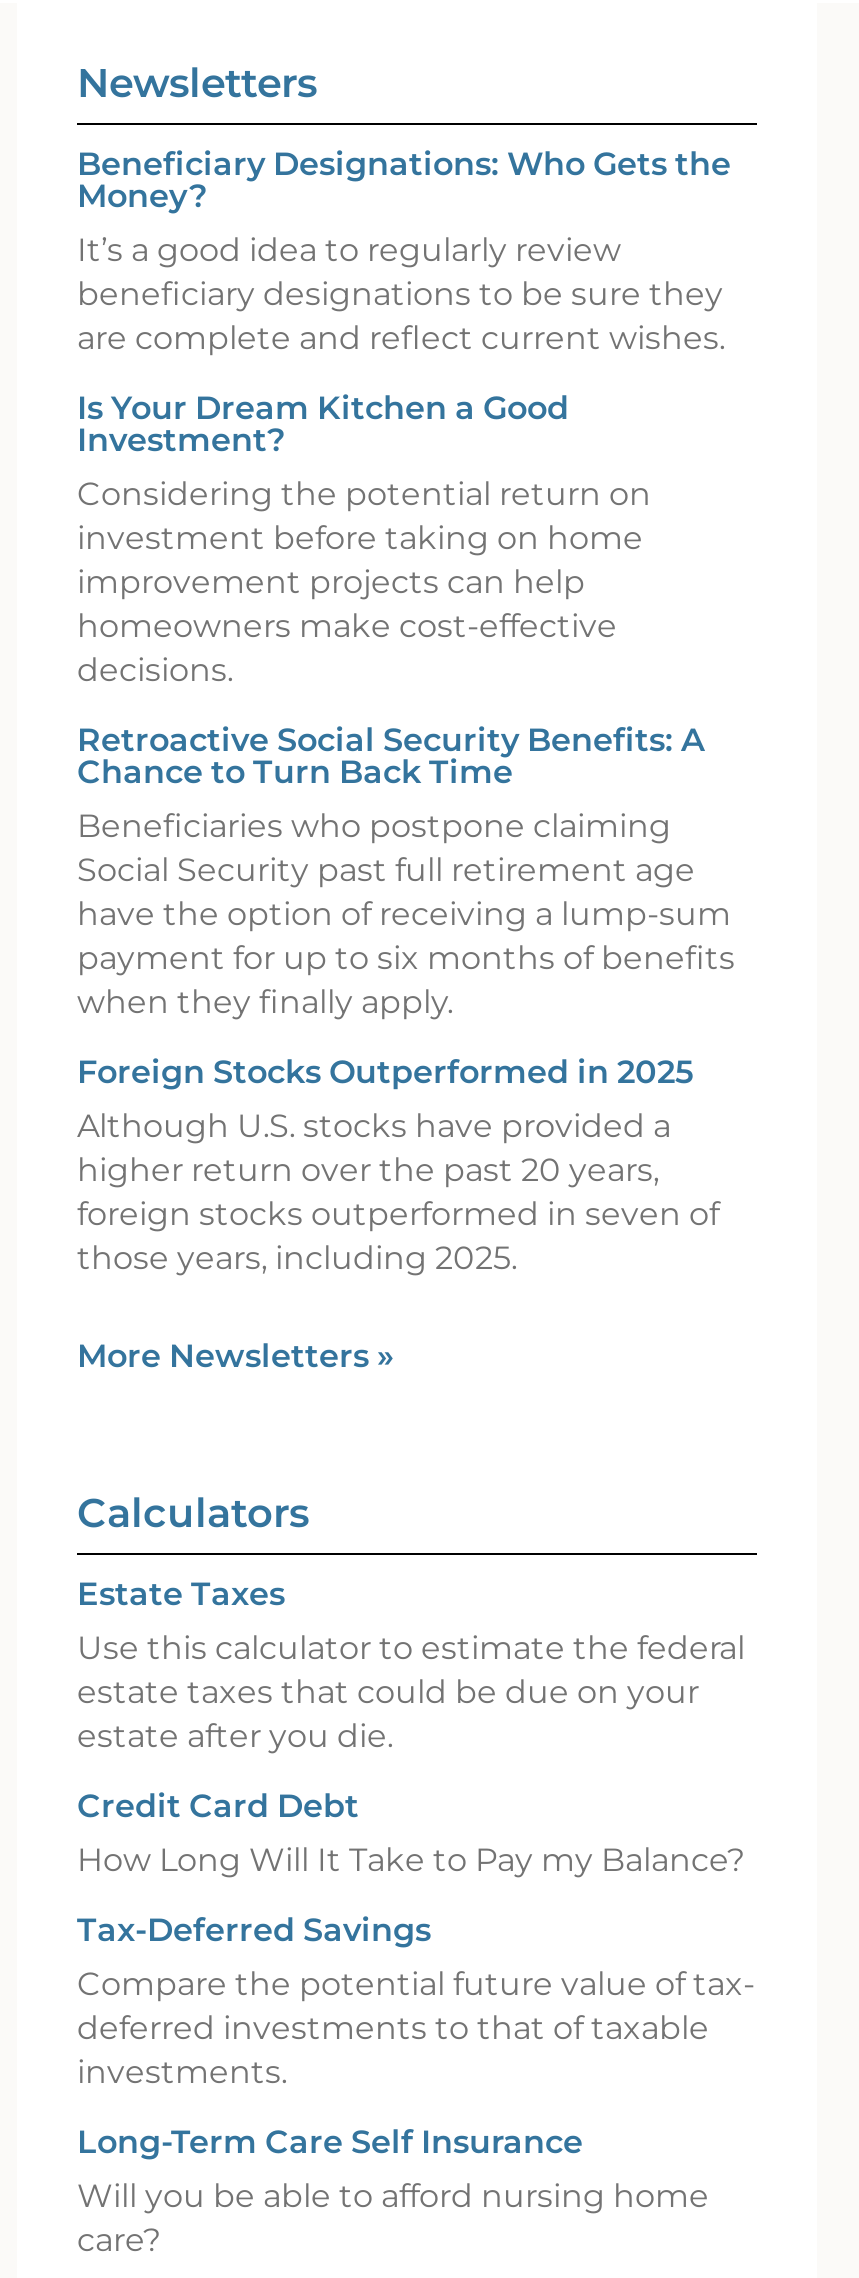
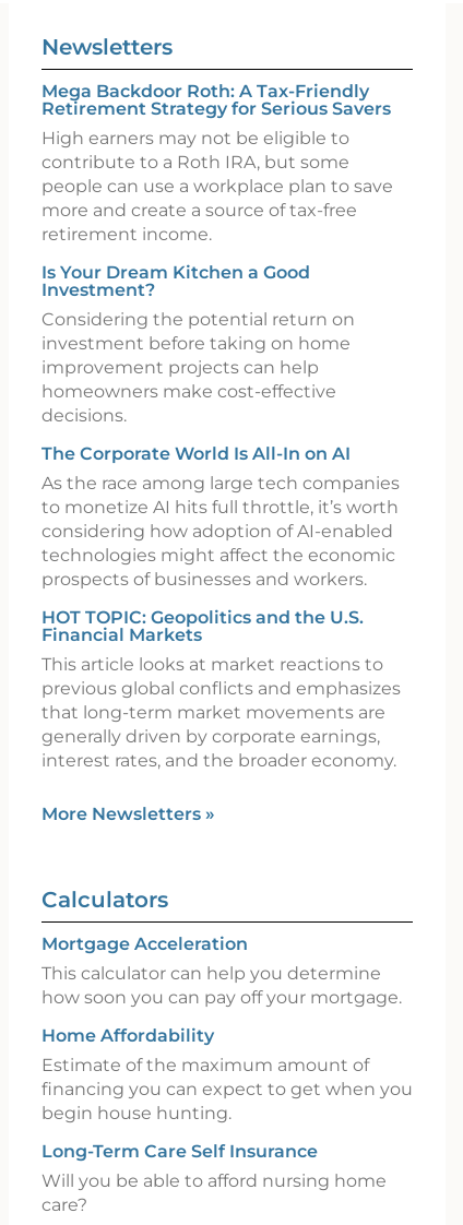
- Beneficiary Designations: Who Gets the
- Money?
- It’s a good idea to regularly review
- beneficiary designations to be sure they
- are complete and reflect current wishes.
+ Mega Backdoor Roth: A Tax-Friendly
+ Retirement Strategy for Serious Savers
+ High earners may not be eligible to
+ contribute to a Roth IRA, but some
+ people can use a workplace plan to save
+ more and create a source of tax-free
+ retirement income.

moved down: Is Your Dream Kitchen a Good | Investment? | Considering the potential return on | investment before taking on home | improvement projects can help | homeowners make cost-effective | decisions.

- Retroactive Social Security Benefits: A
- Chance to Turn Back Time
- Beneficiaries who postpone claiming
- Social Security past full retirement age
- have the option of receiving a lump-sum
- payment for up to six months of benefits
- when they finally apply.
+ The Corporate World Is All-In on AI
+ As the race among large tech companies
+ to monetize AI hits full throttle, it’s worth
+ considering how adoption of AI-enabled
+ technologies might affect the economic
+ prospects of businesses and workers.

- Foreign Stocks Outperformed in 2025
- Although U.S. stocks have provided a
- higher return over the past 20 years,
- foreign stocks outperformed in seven of
- those years, including 2025.
+ HOT TOPIC: Geopolitics and the U.S.
+ Financial Markets
+ This article looks at market reactions to
+ previous global conflicts and emphasizes
+ that long-term market movements are
+ generally driven by corporate earnings,
+ interest rates, and the broader economy.

moved down: More Newsletters» | Calculators

- Estate Taxes
- Use this calculator to estimate the federal
- estate taxes that could be due on your
- estate after you die.
- Credit Card Debt
- How Long Will It Take to Pay my Balance?
- Tax-Deferred Savings
- Compare the potential future value of tax-
- deferred investments to that of taxable
- investments.
+ Mortgage Acceleration
+ This calculator can help you determine
+ how soon you can pay off your mortgage.
+ Home Affordability
+ Estimate of the maximum amount of
+ financing you can expect to get when you
+ begin house hunting.
